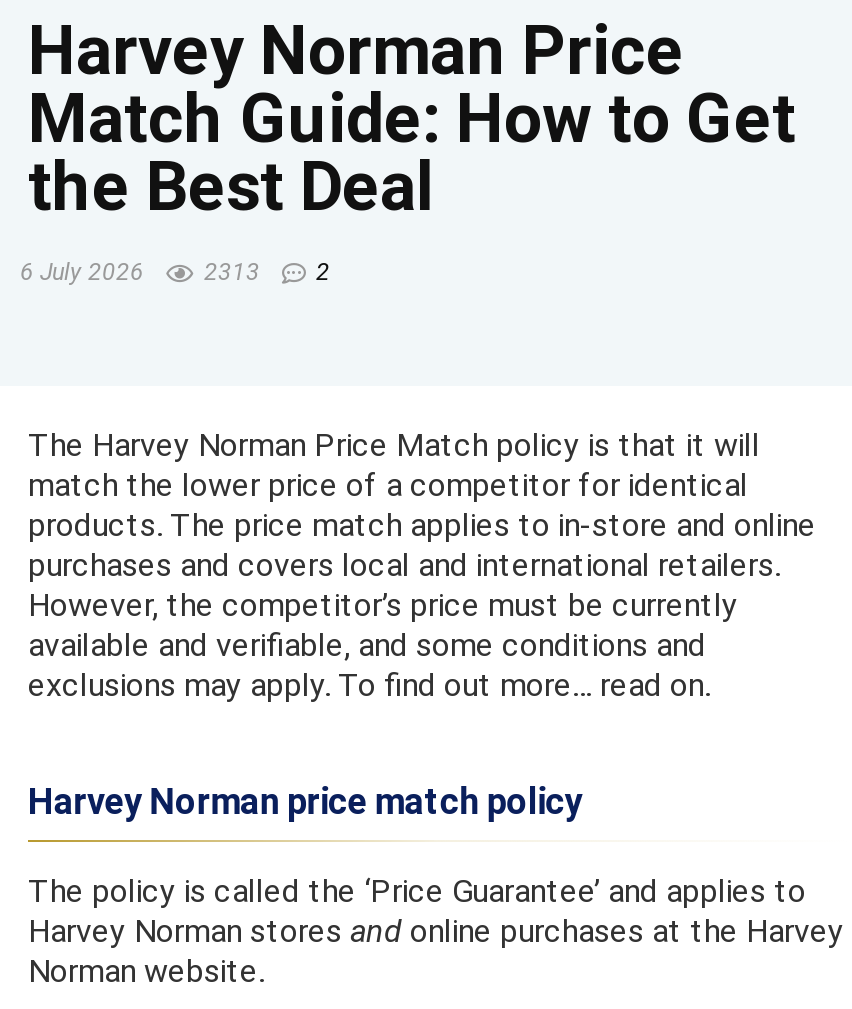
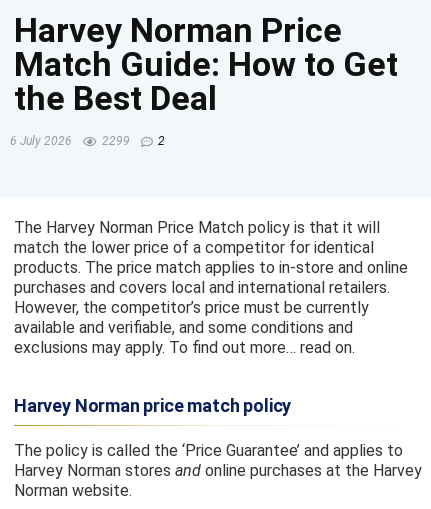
- 2313 2
+ 2299 2
